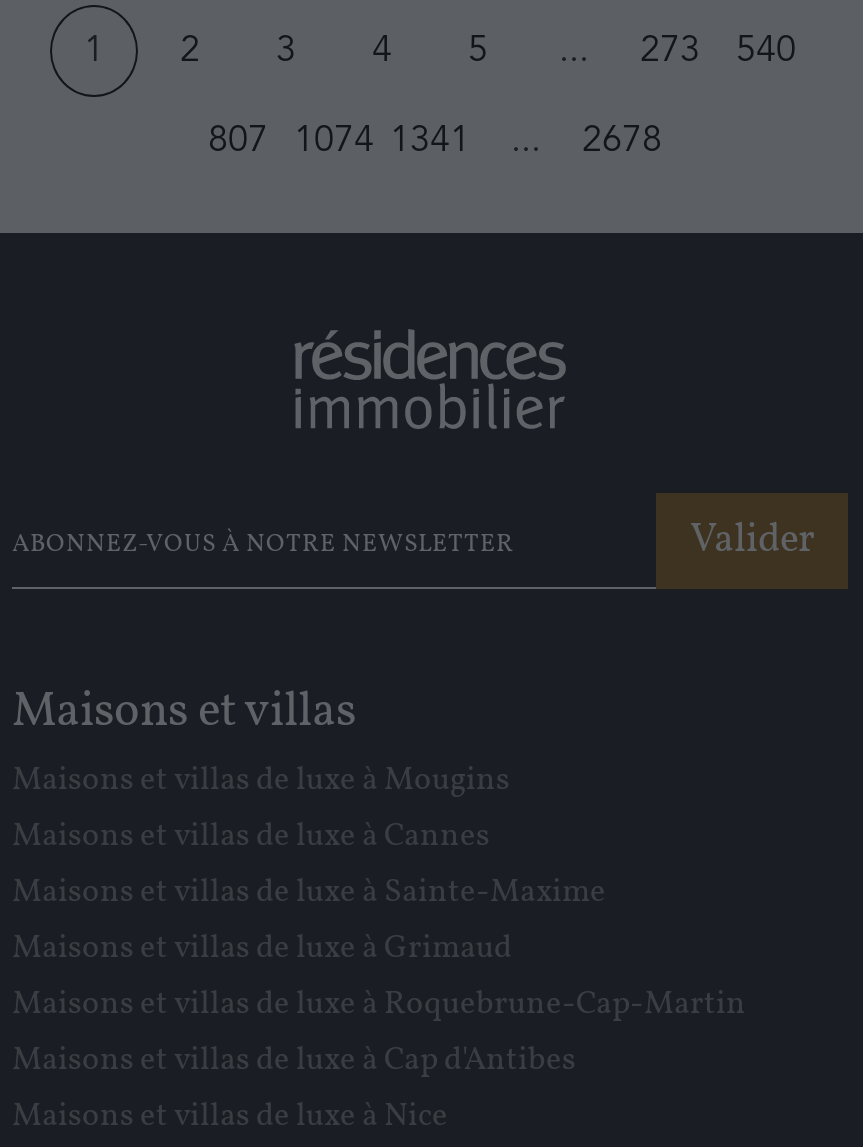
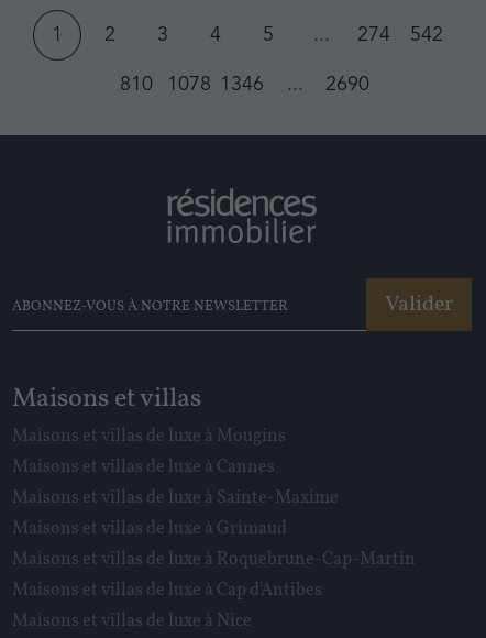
- 273
+ 274

- 540
+ 542

- 807
+ 810

- 1074 1341
+ 1078 1346

- 2678
+ 2690
